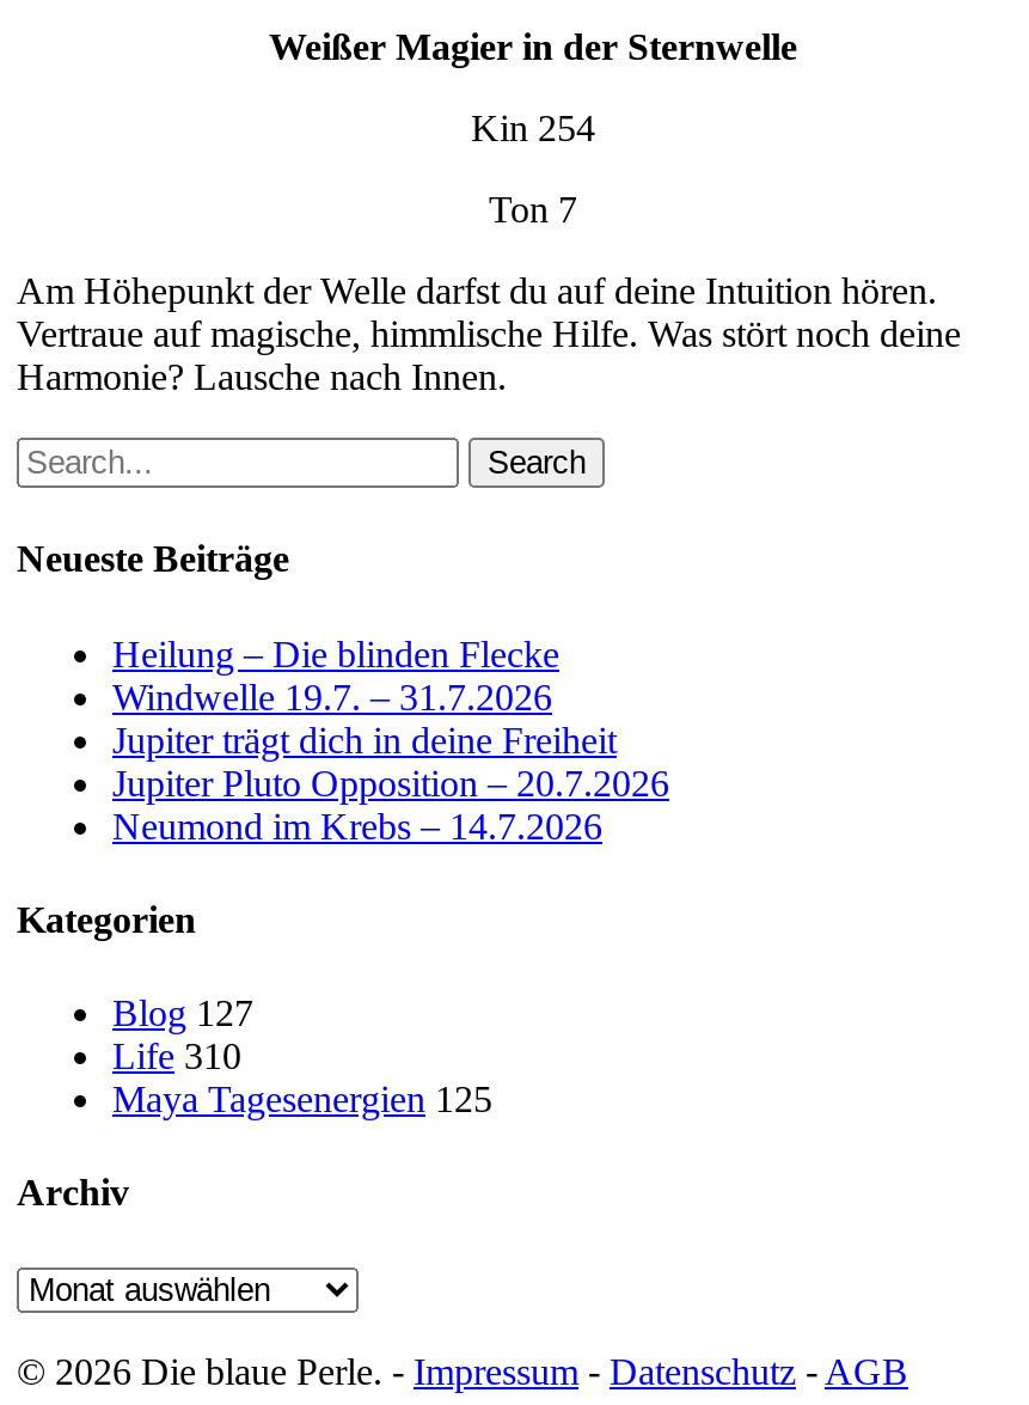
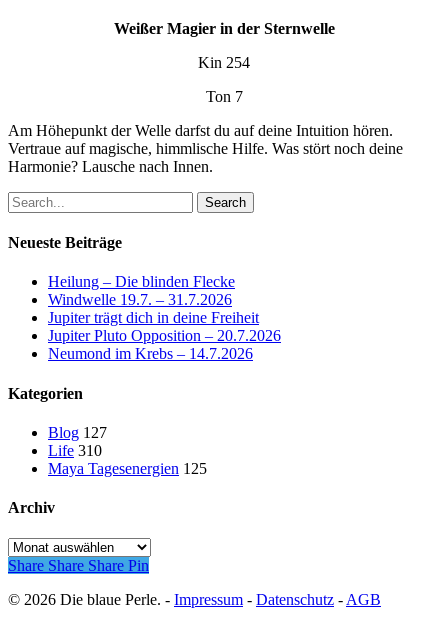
+ Share Share Share Pin
